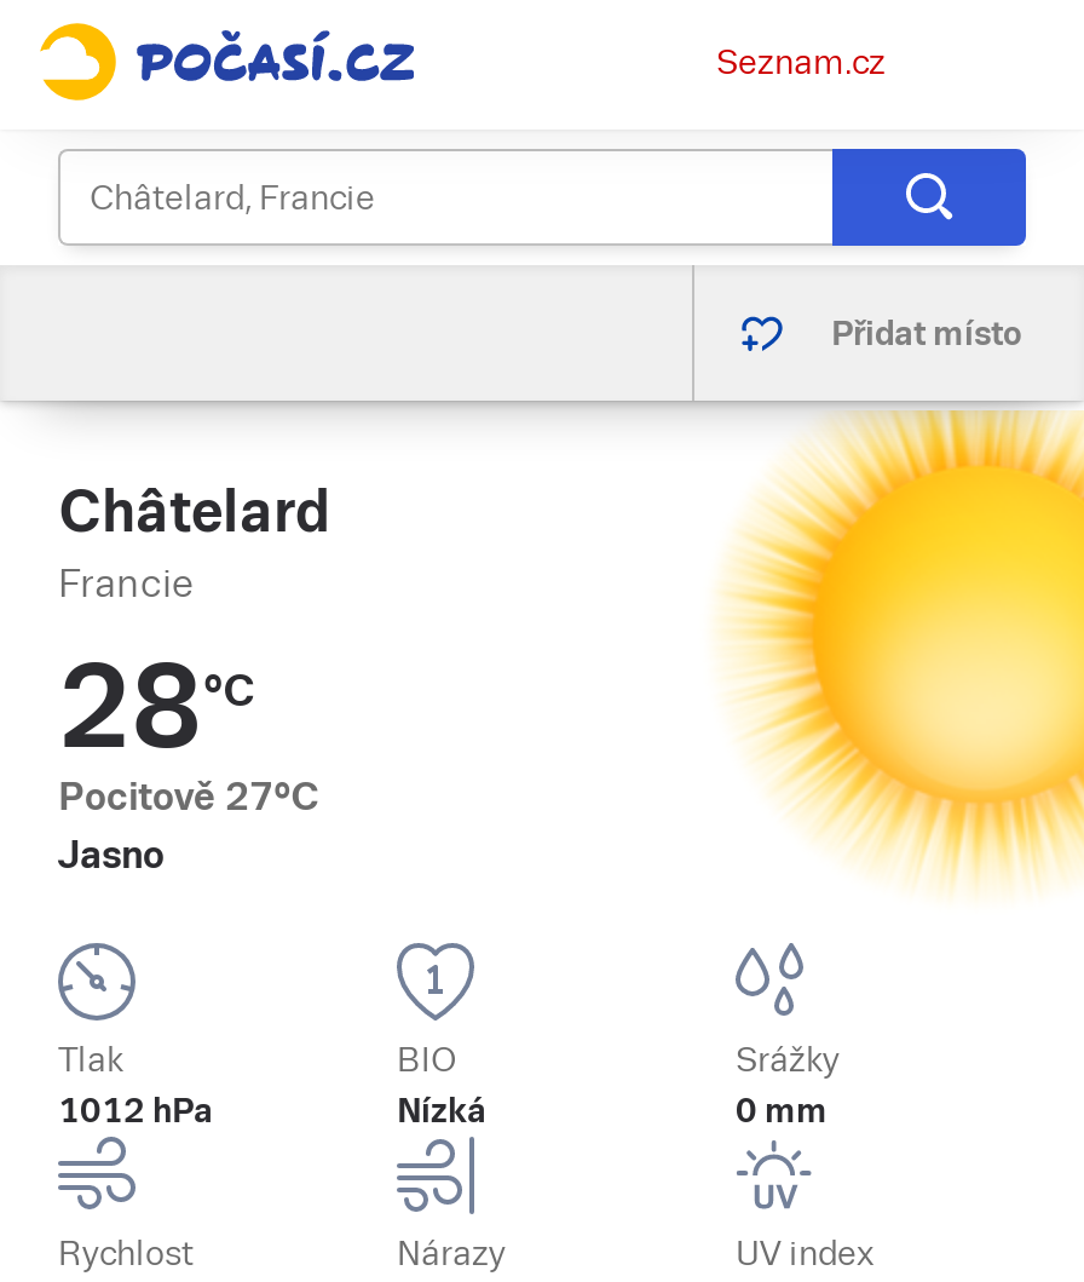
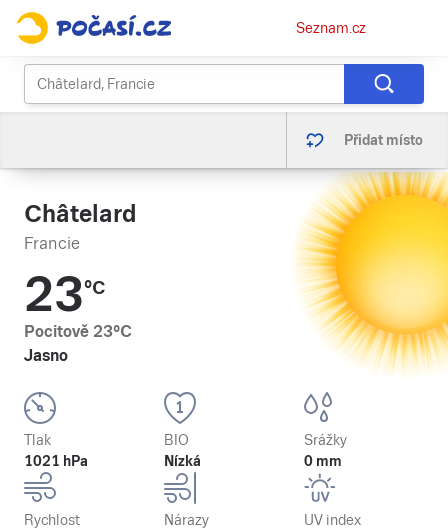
- 28°C
+ 23°C

- Pocitově 27°C
+ Pocitově 23°C

- 1012 hPa
+ 1021 hPa
